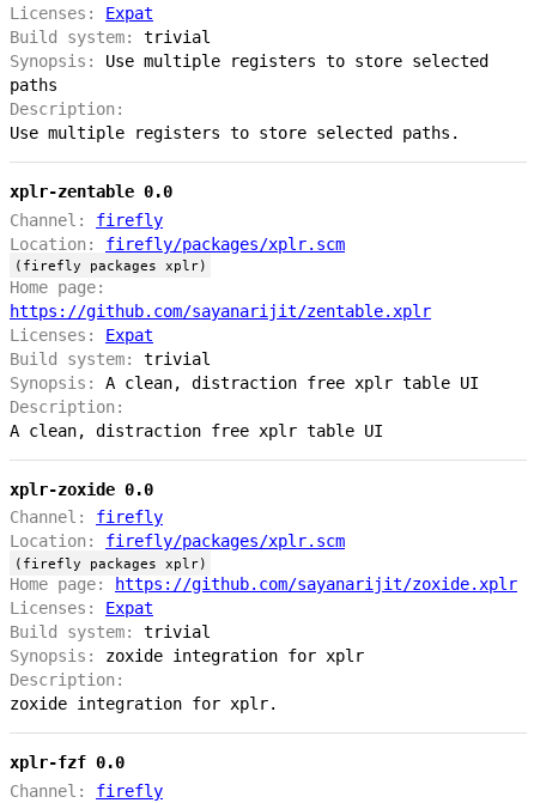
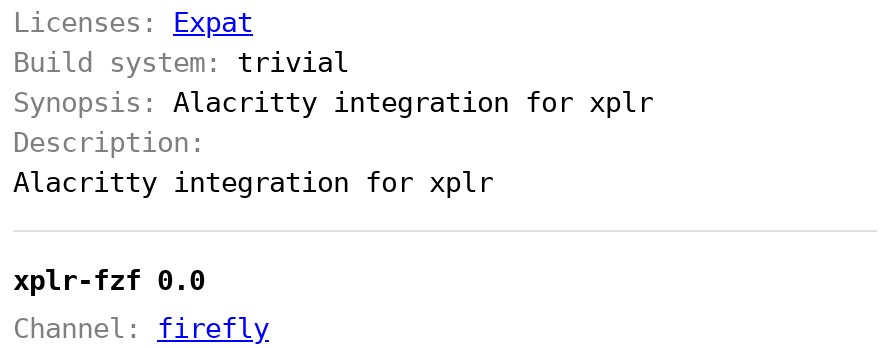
- Synopsis: Use multiple registers to store selected
- paths
+ Synopsis: Alacritty integration for xplr

- Use multiple registers to store selected paths.
- xplr-zentable 0.0
- Channel: firefly
- Location: firefly/packages/xplr.scm
- (firefly packages xplr)
- Home page:
- https://github.com/sayanarijit/zentable.xplr
- Licenses: Expat
- Build system: trivial
- Synopsis: A clean, distraction free xplr table UI
- Description:
- A clean, distraction free xplr table UI
- xplr-zoxide 0.0
- Channel: firefly
- Location: firefly/packages/xplr.scm
- (firefly packages xplr)
- Home page: https://github.com/sayanarijit/zoxide.xplr
- Licenses: Expat
- Build system: trivial
- Synopsis: zoxide integration for xplr
- Description:
- zoxide integration for xplr.
+ Alacritty integration for xplr
